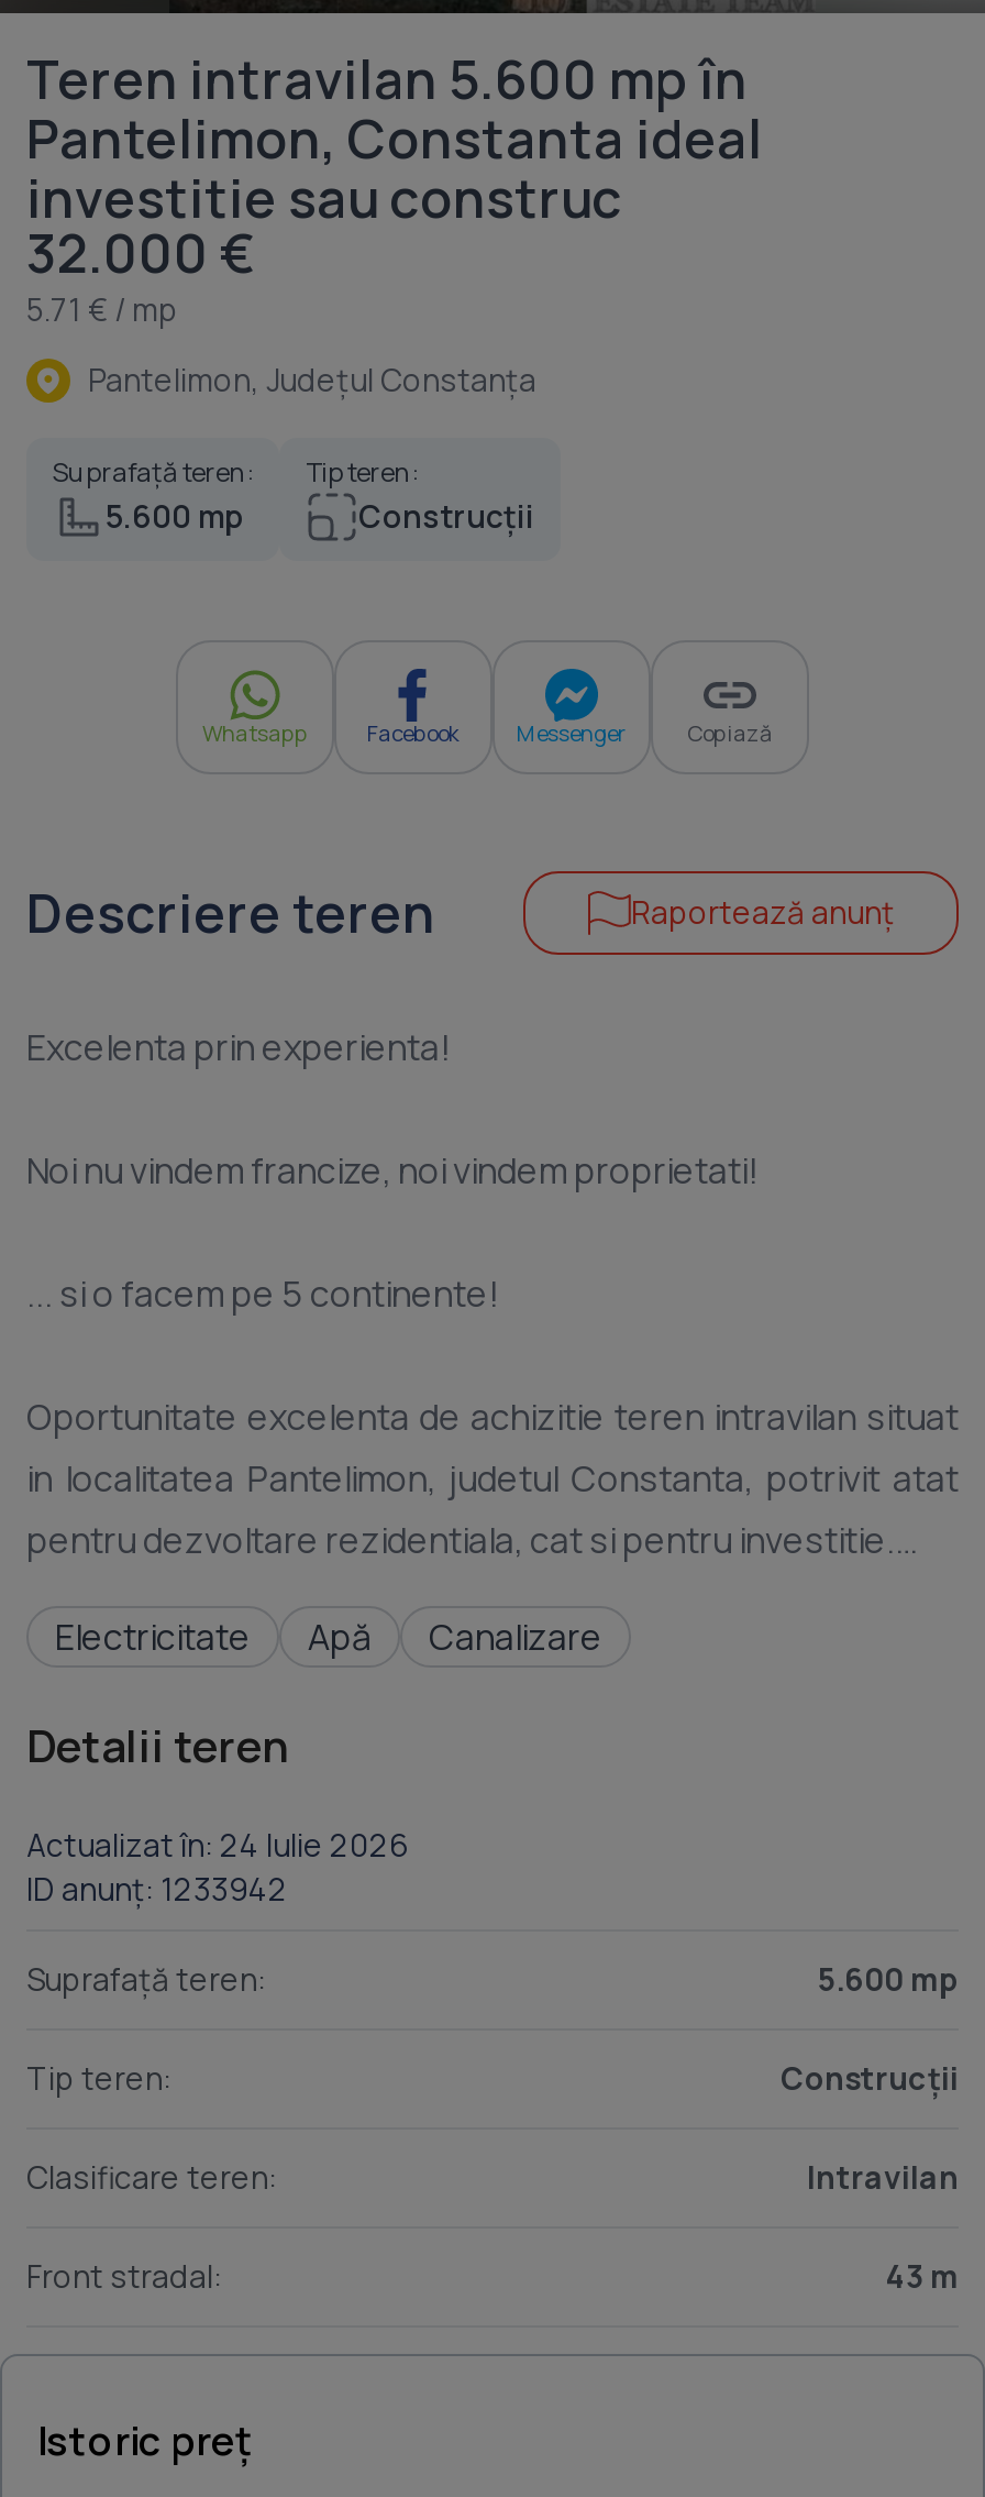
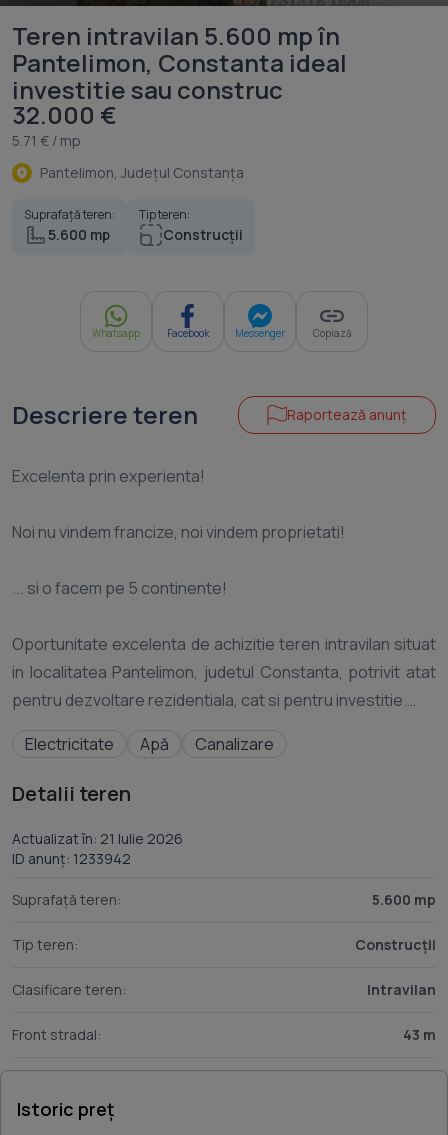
- Actualizat în: 24 Iulie 2026
+ Actualizat în: 21 Iulie 2026
